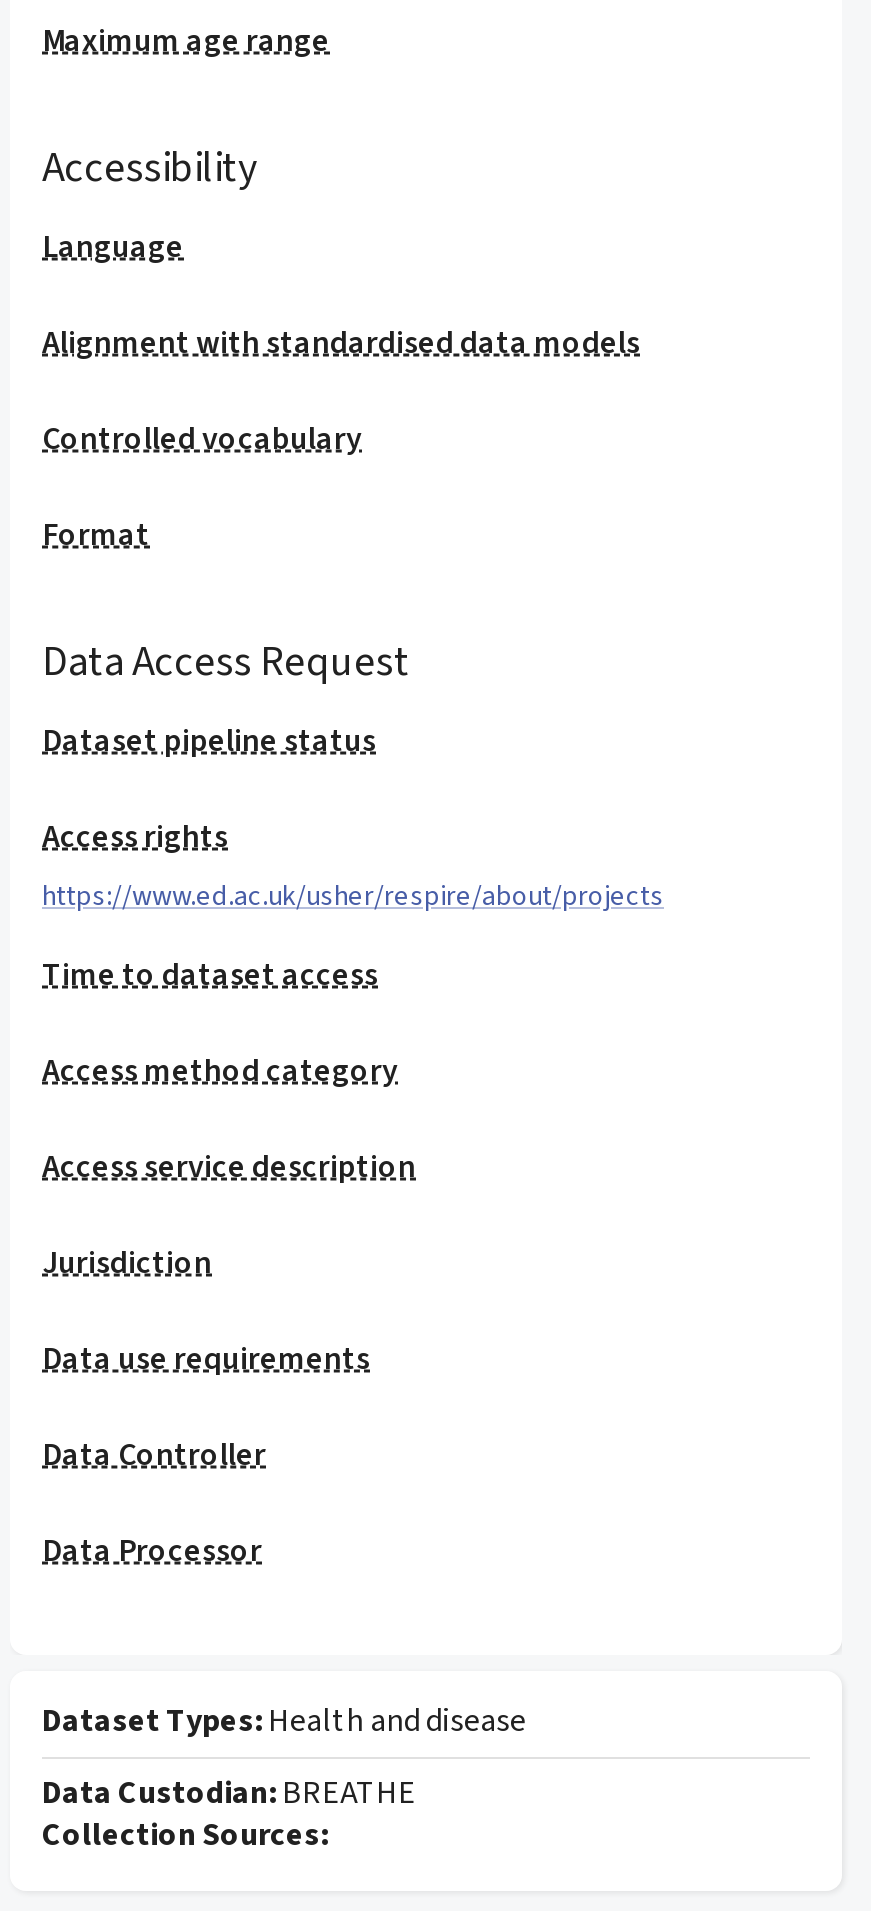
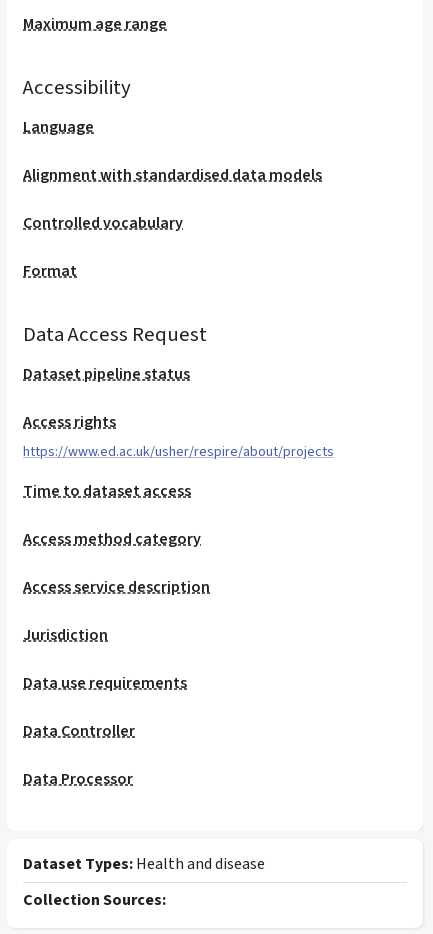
- Data Custodian: BREATHE
